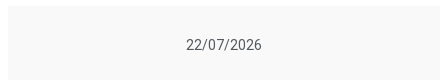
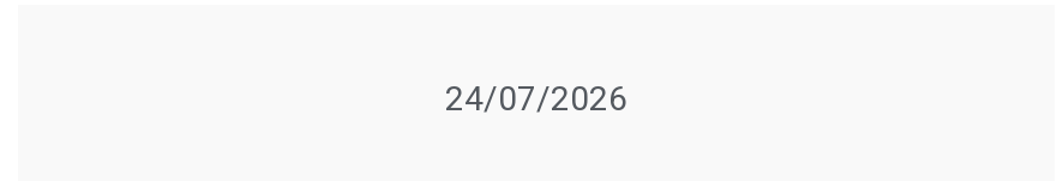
- 22/07/2026
+ 24/07/2026
